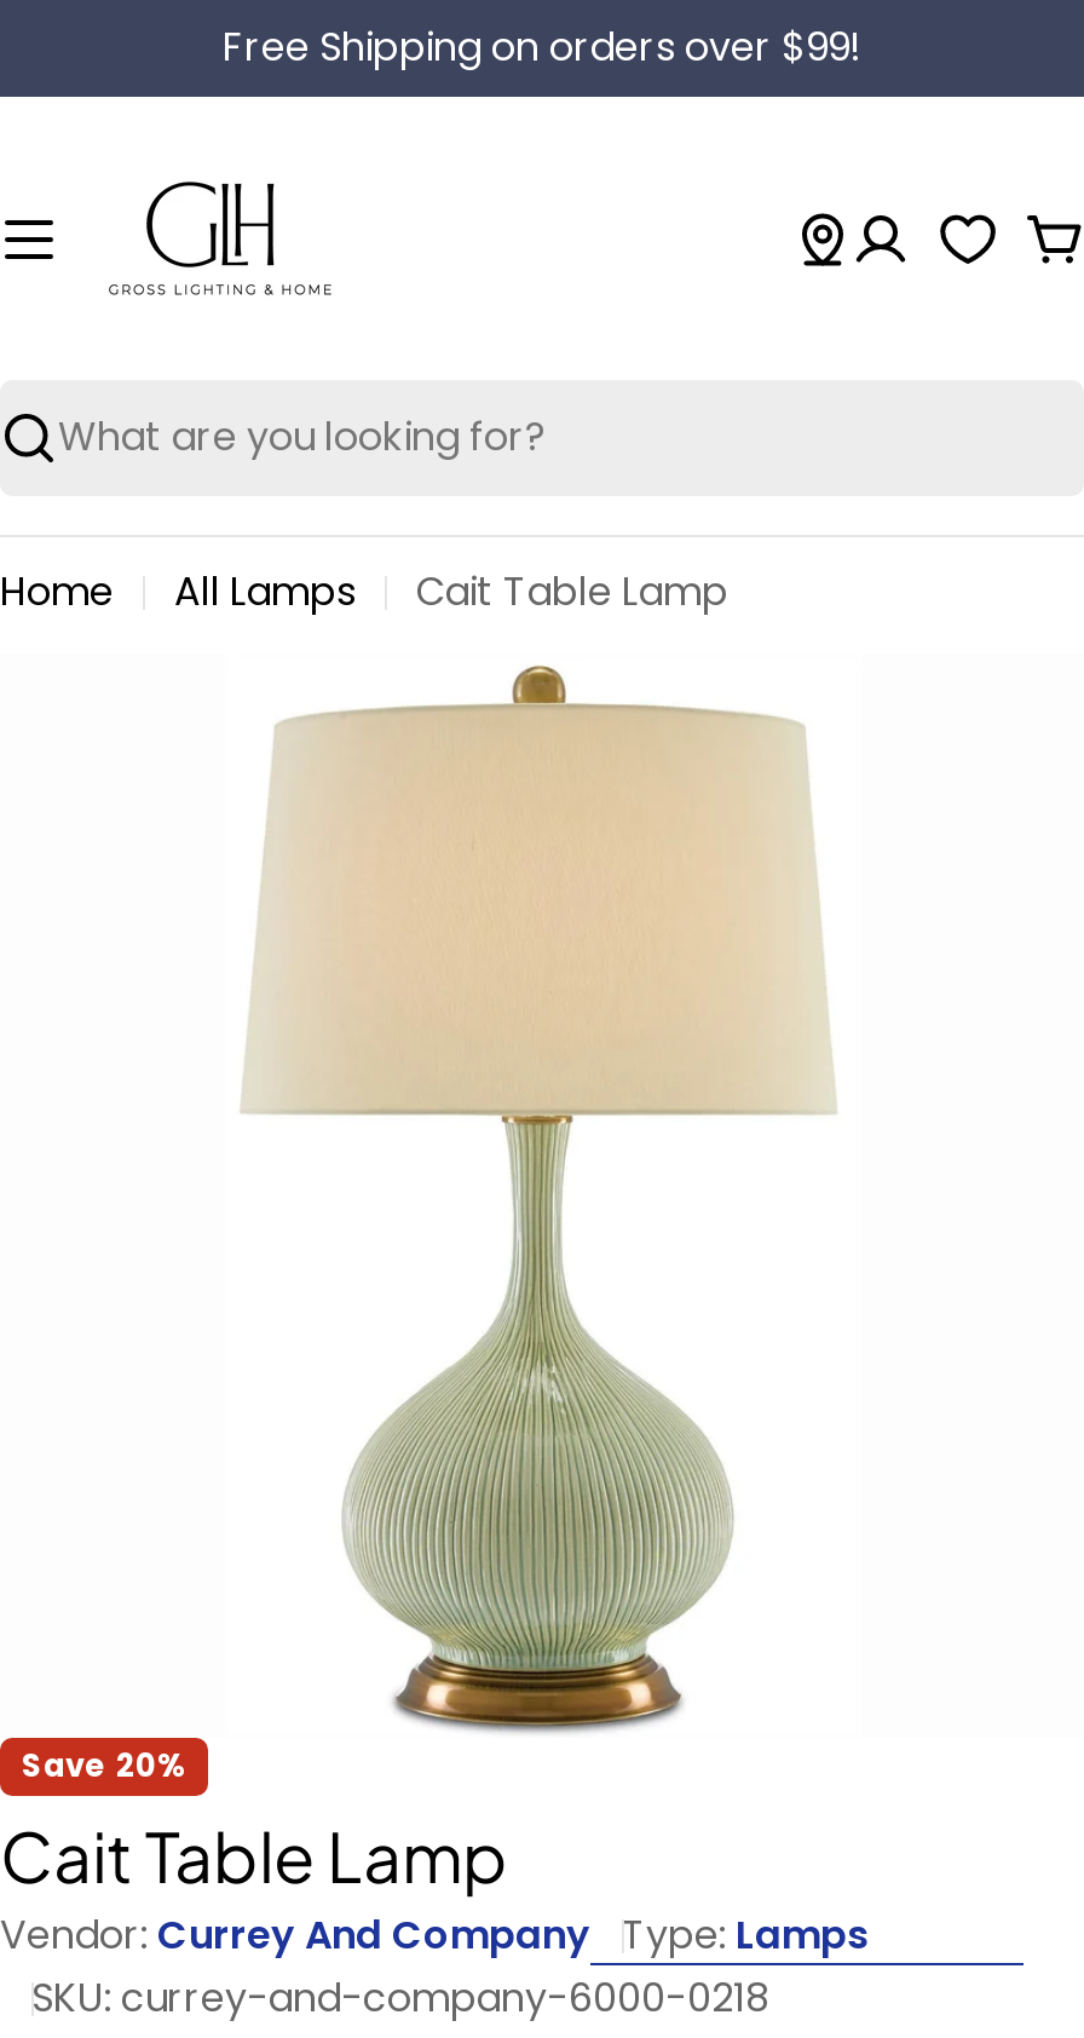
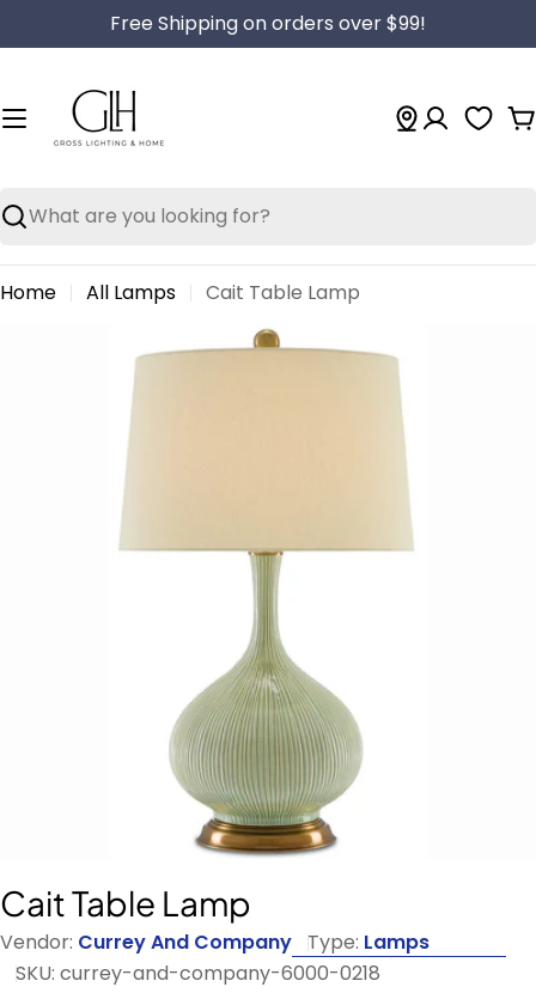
- Save 20%
